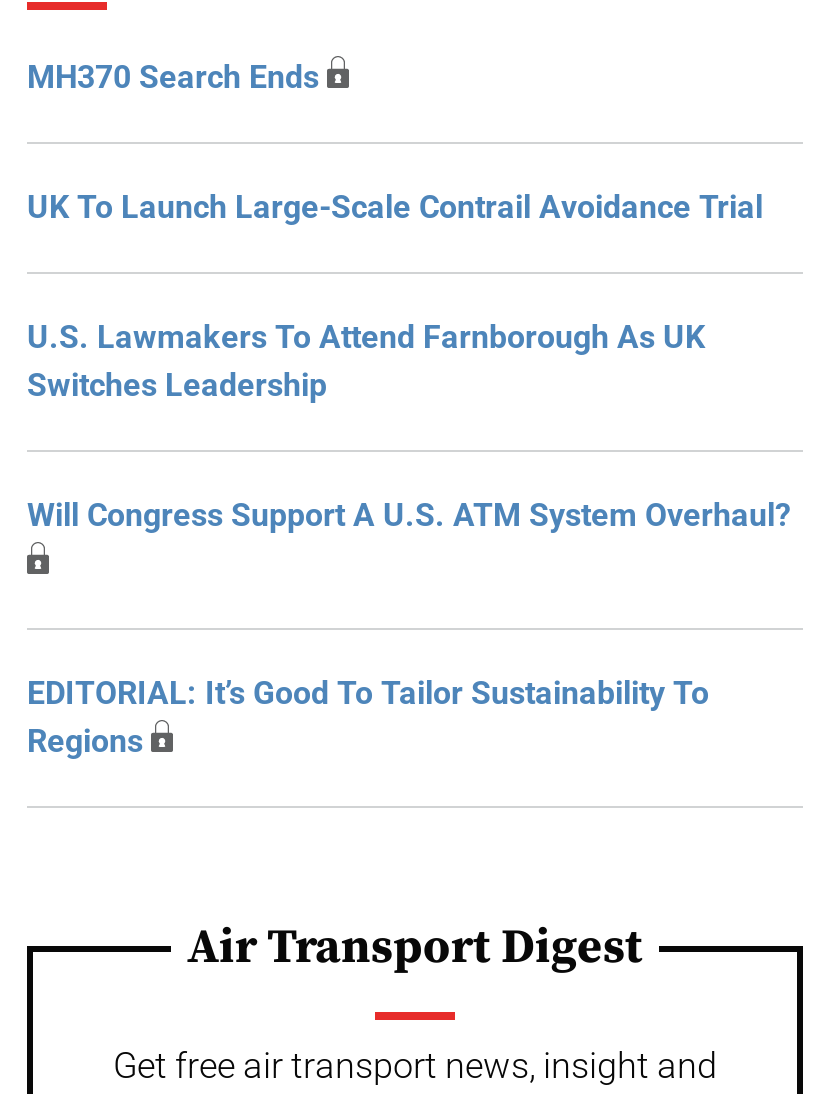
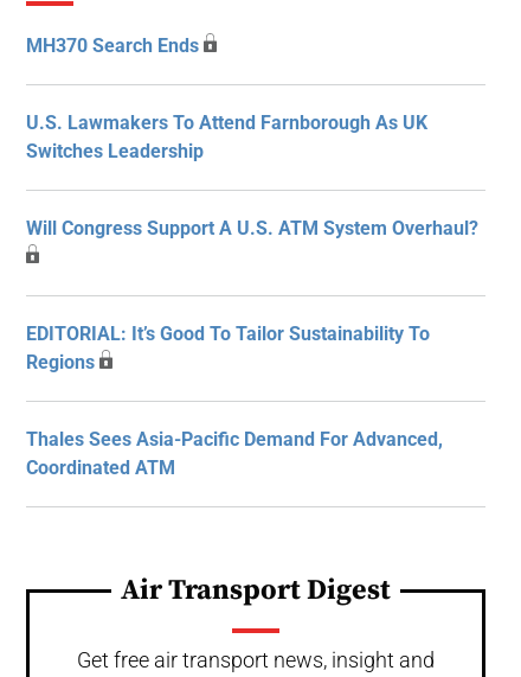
- UK To Launch Large-Scale Contrail Avoidance Trial

moved up: U.S. Lawmakers To Attend Farnborough As UK | Switches Leadership | Will Congress Support A U.S. ATM System Overhaul? | EDITORIAL: It’s Good To Tailor Sustainability To | Regions

+ Thales Sees Asia-Pacific Demand For Advanced,
+ Coordinated ATM
